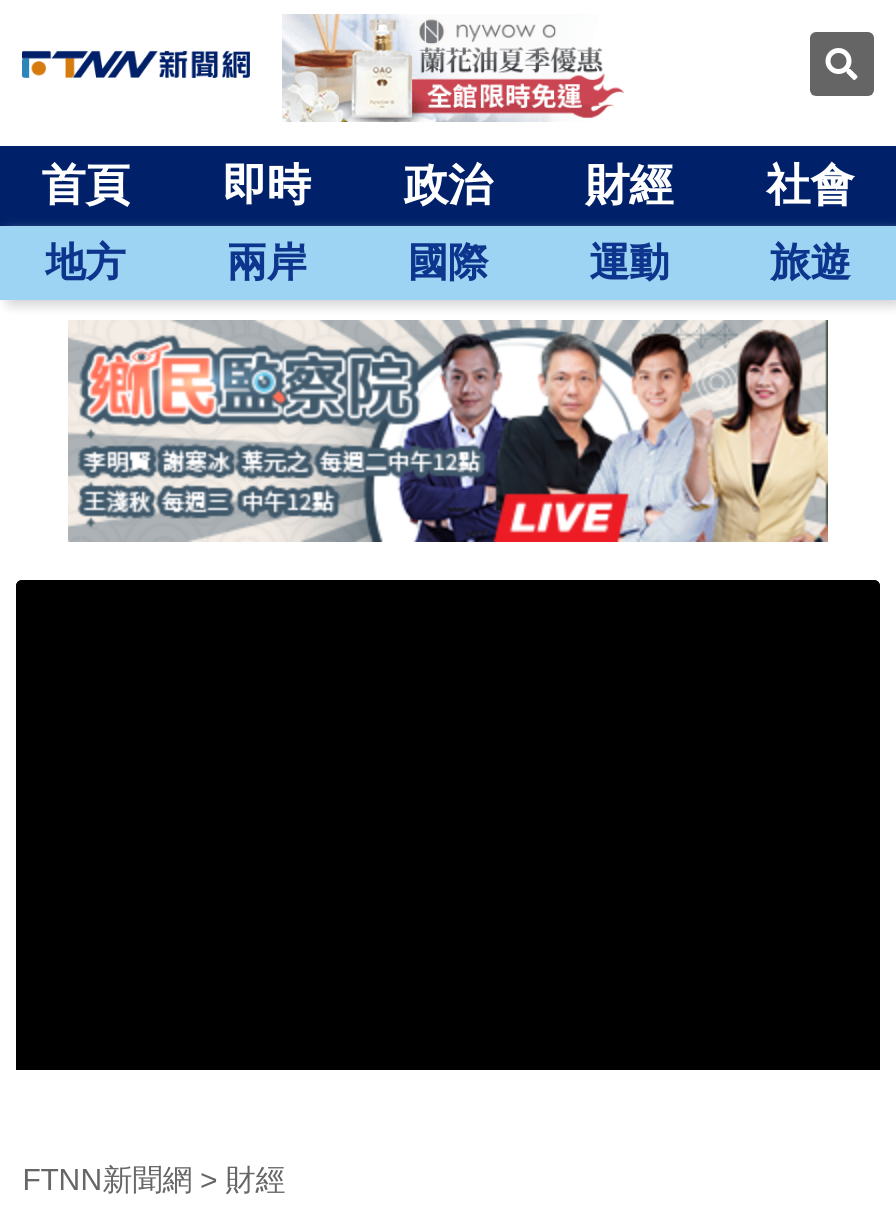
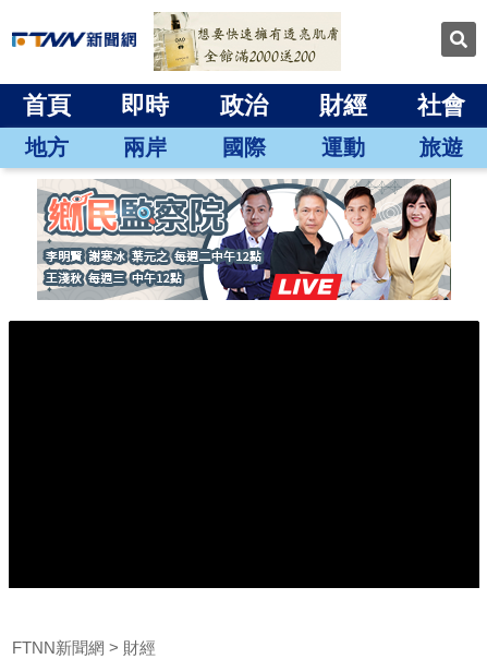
- [image]
+ [image]
